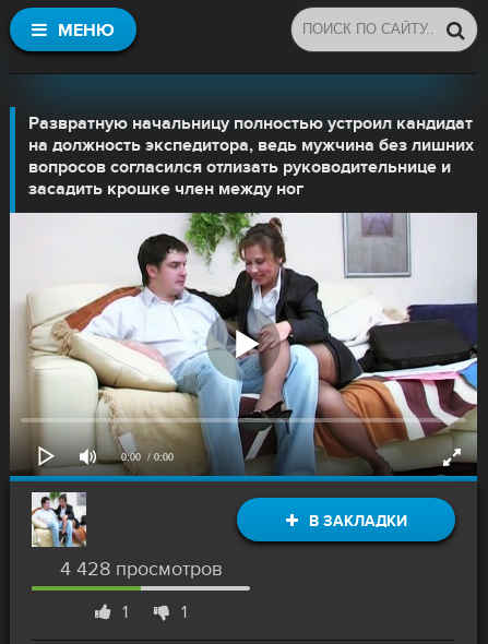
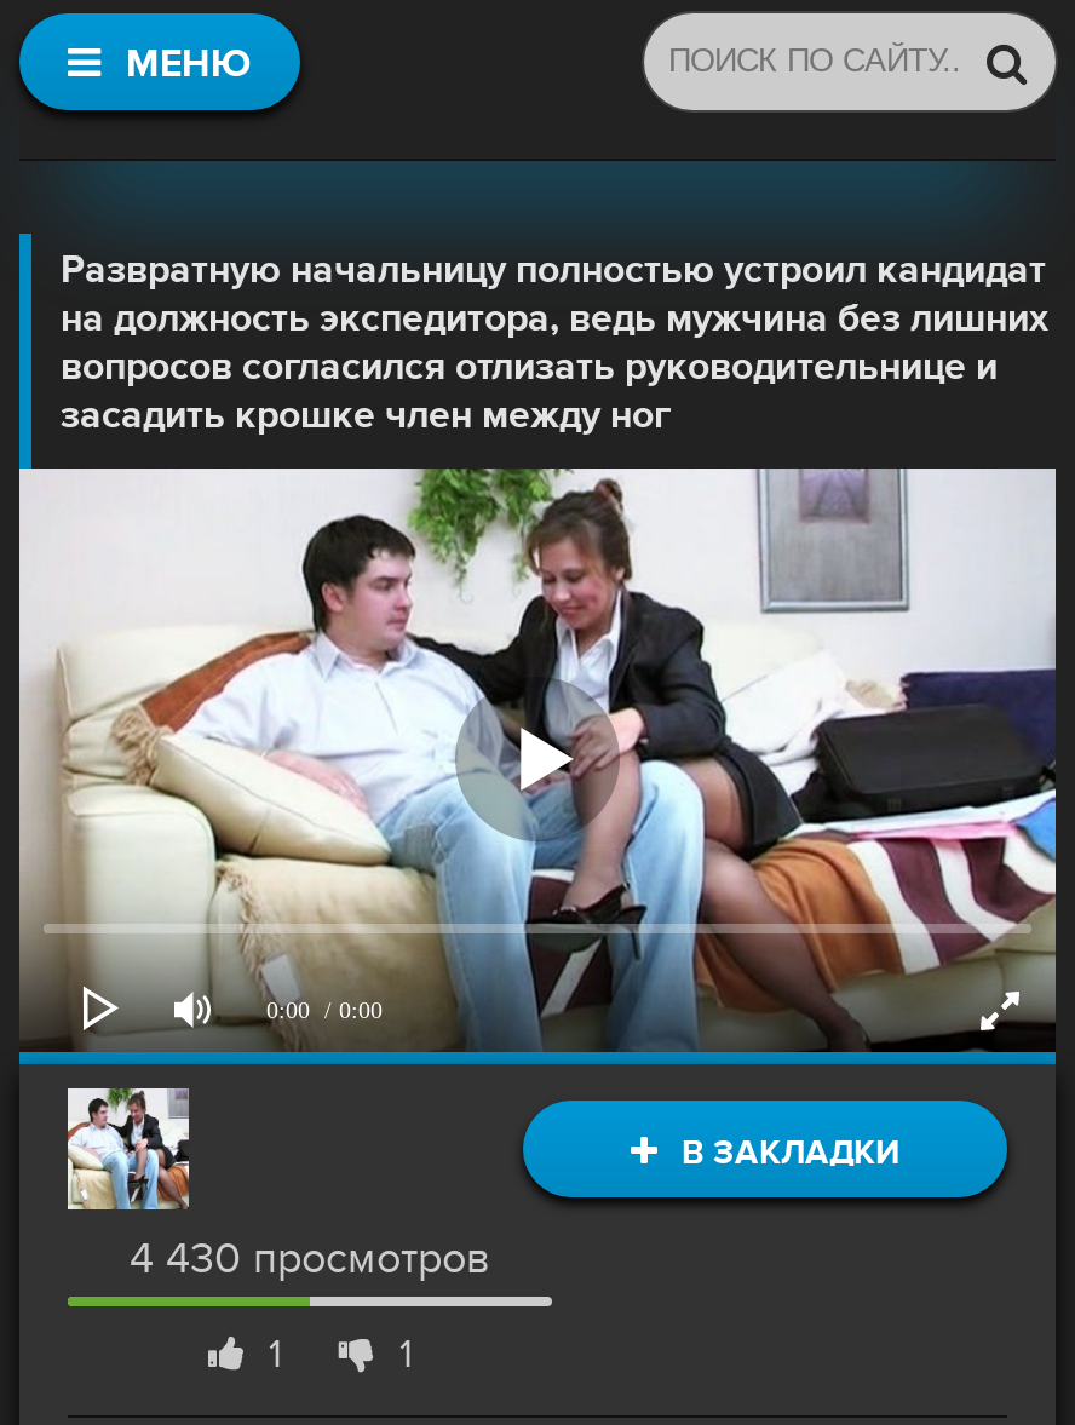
- 4 428 просмотров
+ 4 430 просмотров
